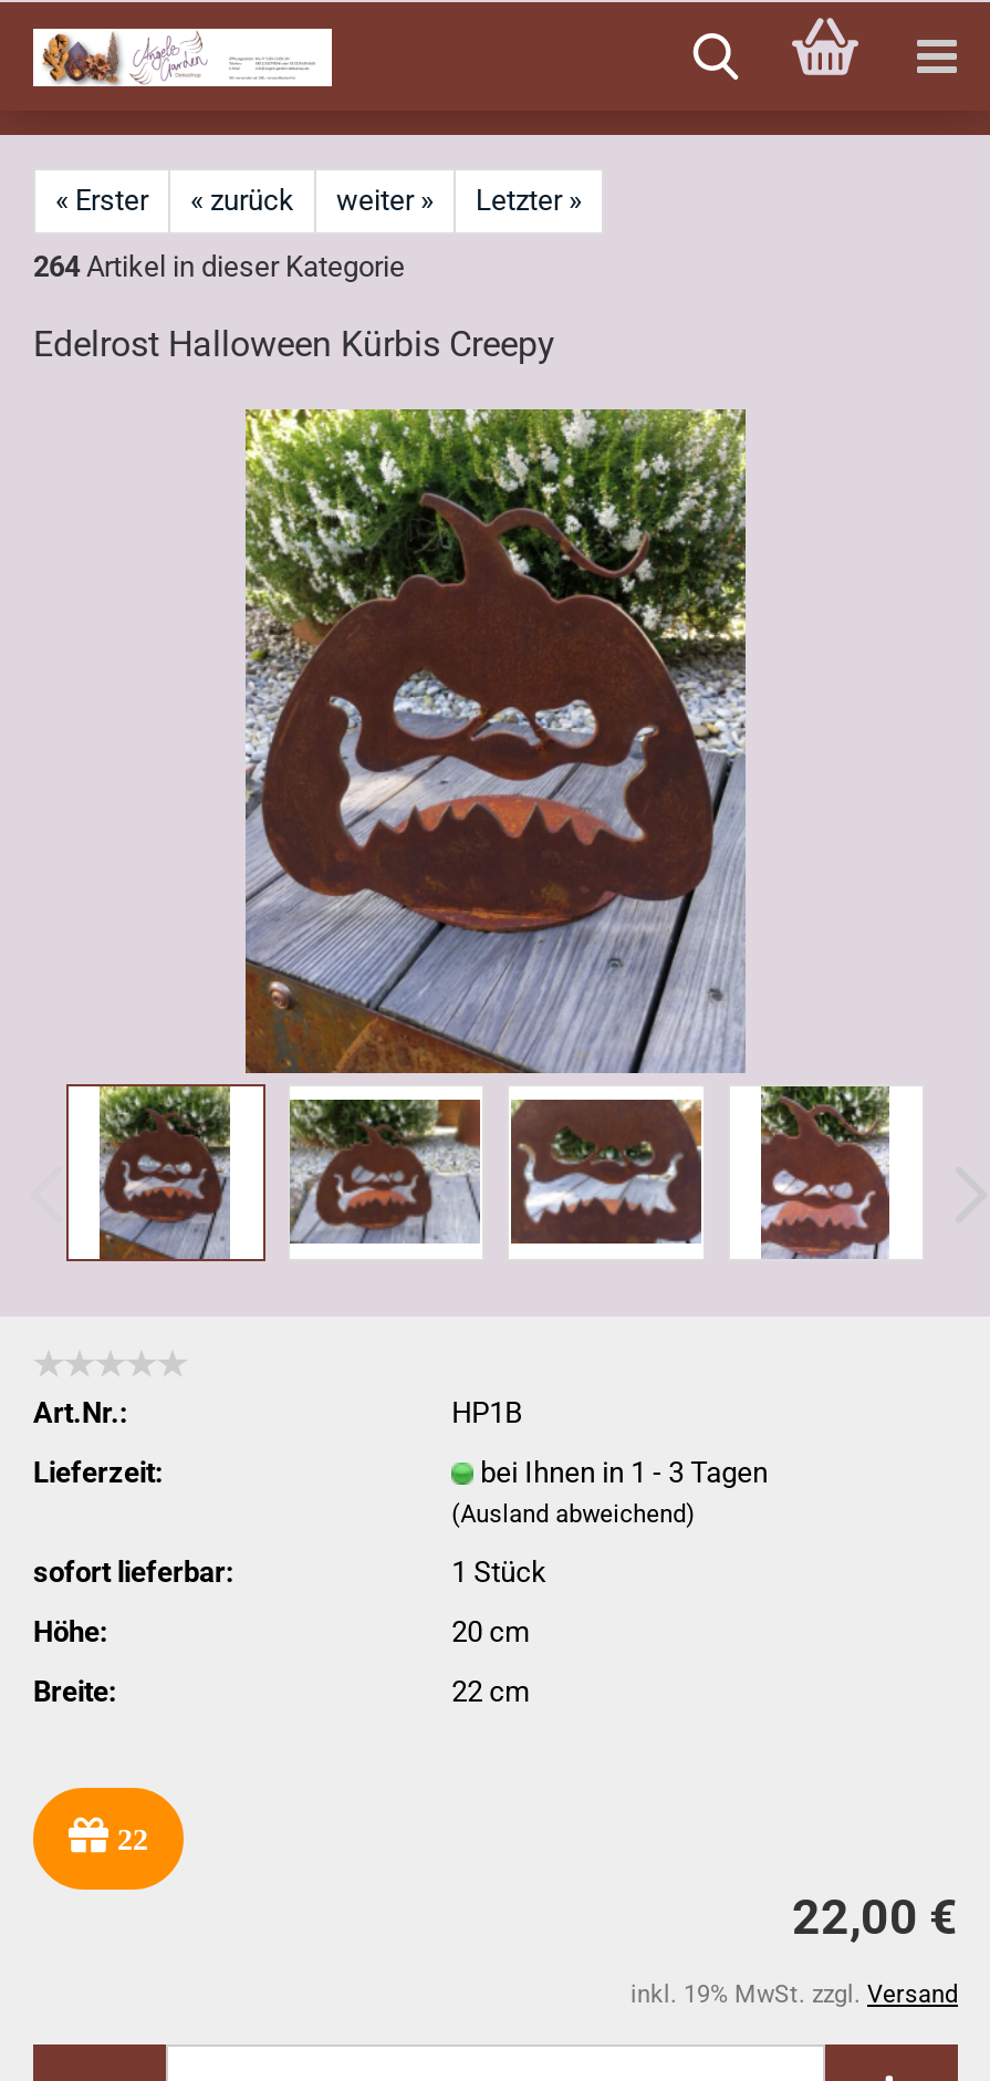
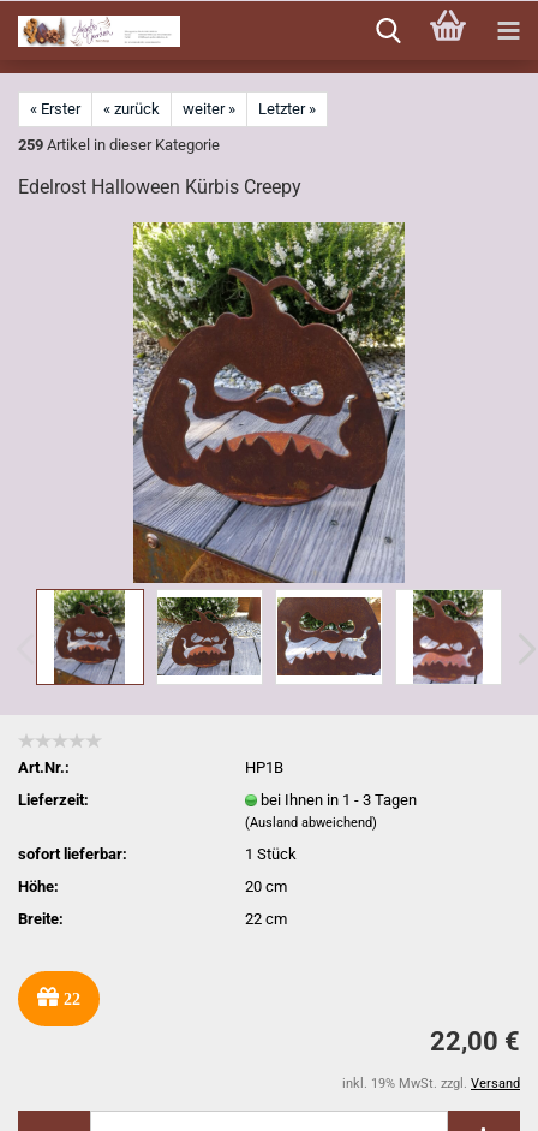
- 264 Artikel in dieser Kategorie
+ 259 Artikel in dieser Kategorie
